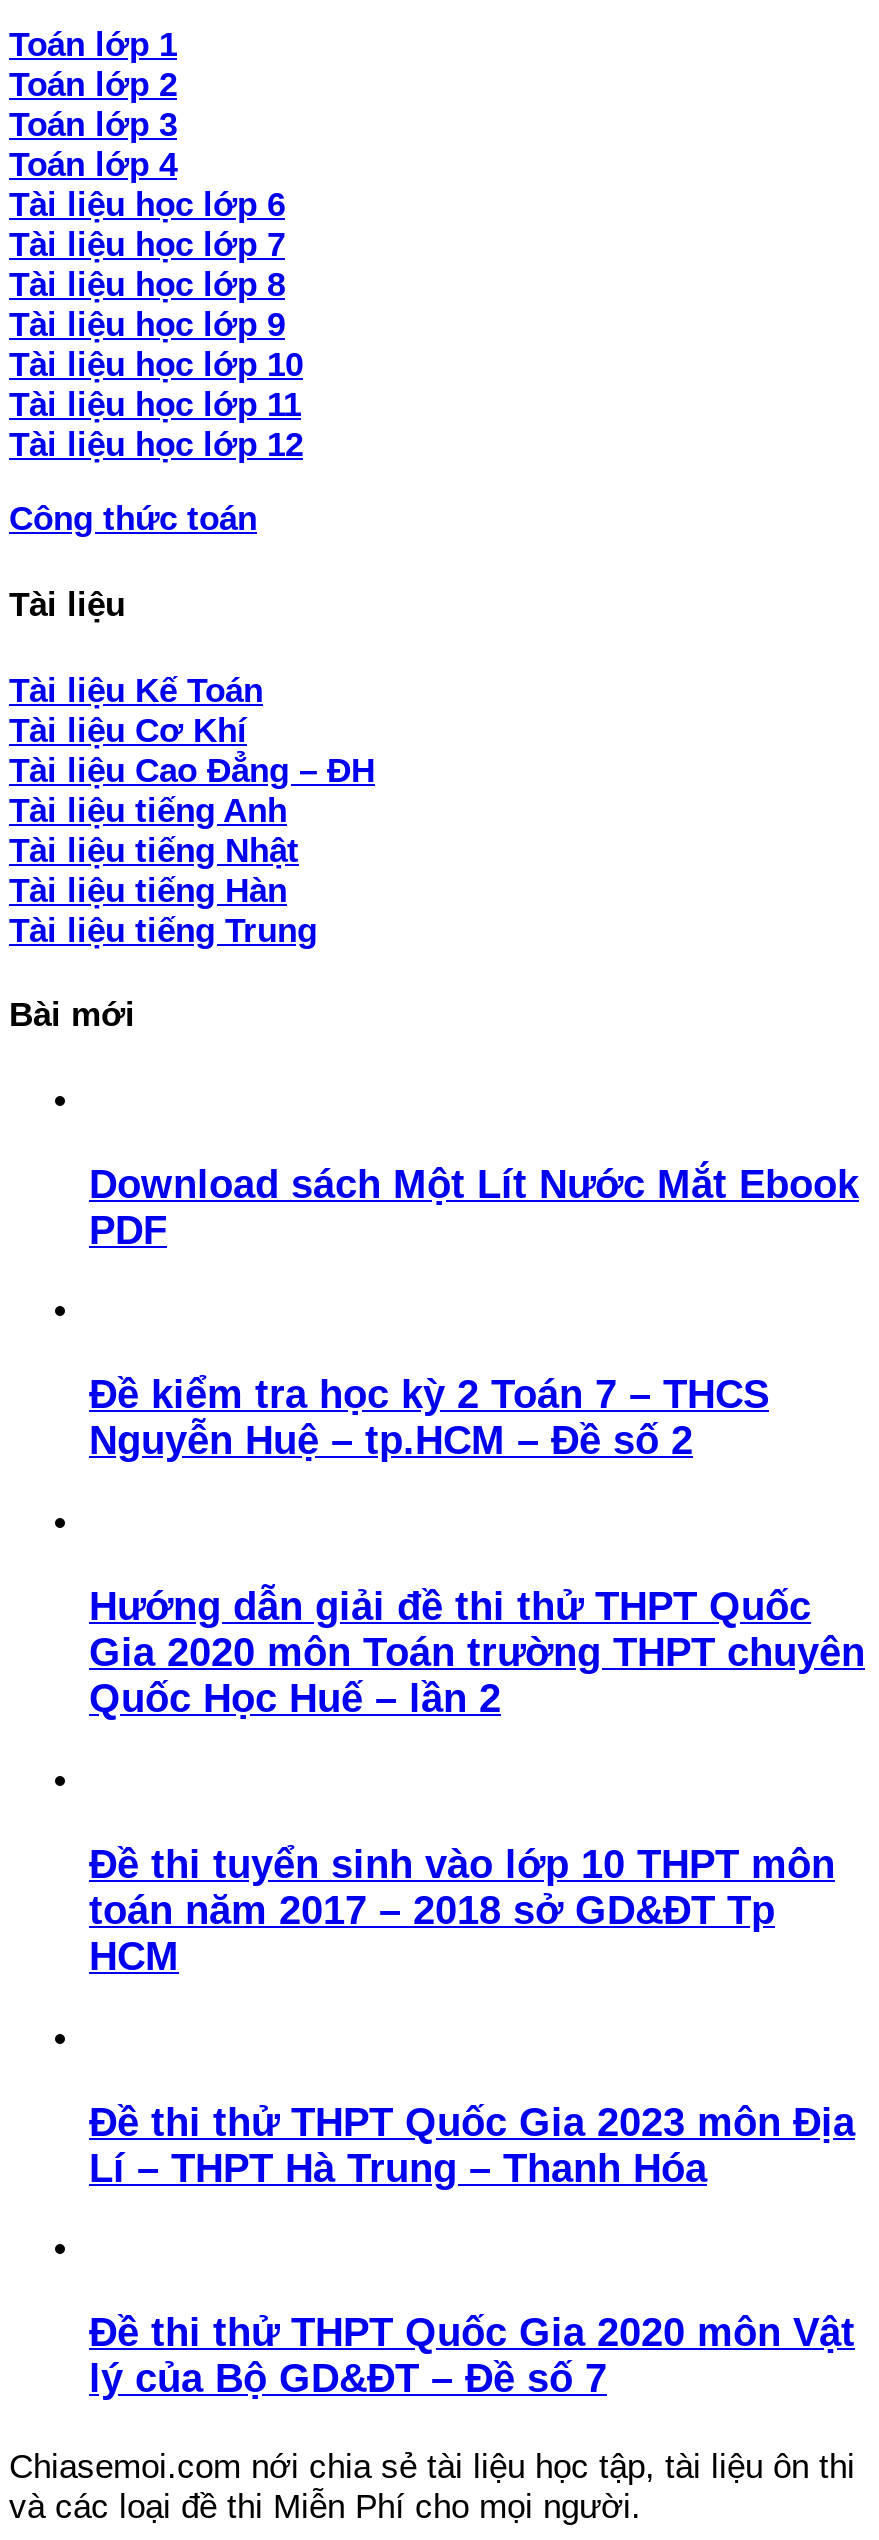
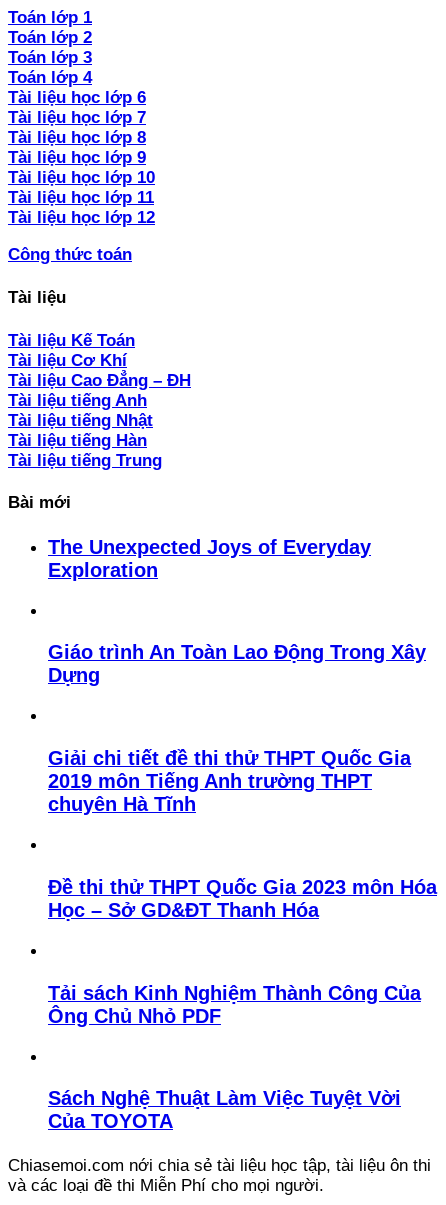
- Download sách Một Lít Nước Mắt Ebook
- PDF
+ The Unexpected Joys of Everyday
+ Exploration

- Đề kiểm tra học kỳ 2 Toán 7 – THCS
- Nguyễn Huệ – tp.HCM – Đề số 2
+ Giáo trình An Toàn Lao Động Trong Xây
+ Dựng

- Hướng dẫn giải đề thi thử THPT Quốc
- Gia 2020 môn Toán trường THPT chuyên
- Quốc Học Huế – lần 2
+ Giải chi tiết đề thi thử THPT Quốc Gia
+ 2019 môn Tiếng Anh trường THPT
+ chuyên Hà Tĩnh

- Đề thi tuyển sinh vào lớp 10 THPT môn
- toán năm 2017 – 2018 sở GD&ĐT Tp
- HCM
+ Đề thi thử THPT Quốc Gia 2023 môn Hóa
+ Học – Sở GD&ĐT Thanh Hóa

- Đề thi thử THPT Quốc Gia 2023 môn Địa
- Lí – THPT Hà Trung – Thanh Hóa
+ Tải sách Kinh Nghiệm Thành Công Của
+ Ông Chủ Nhỏ PDF

- Đề thi thử THPT Quốc Gia 2020 môn Vật
- lý của Bộ GD&ĐT – Đề số 7
+ Sách Nghệ Thuật Làm Việc Tuyệt Vời
+ Của TOYOTA
